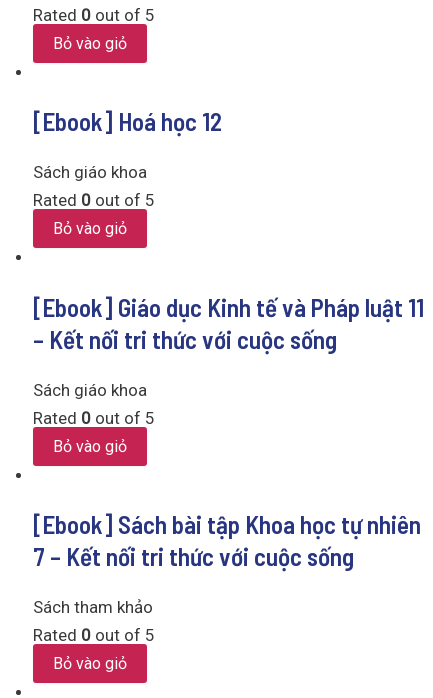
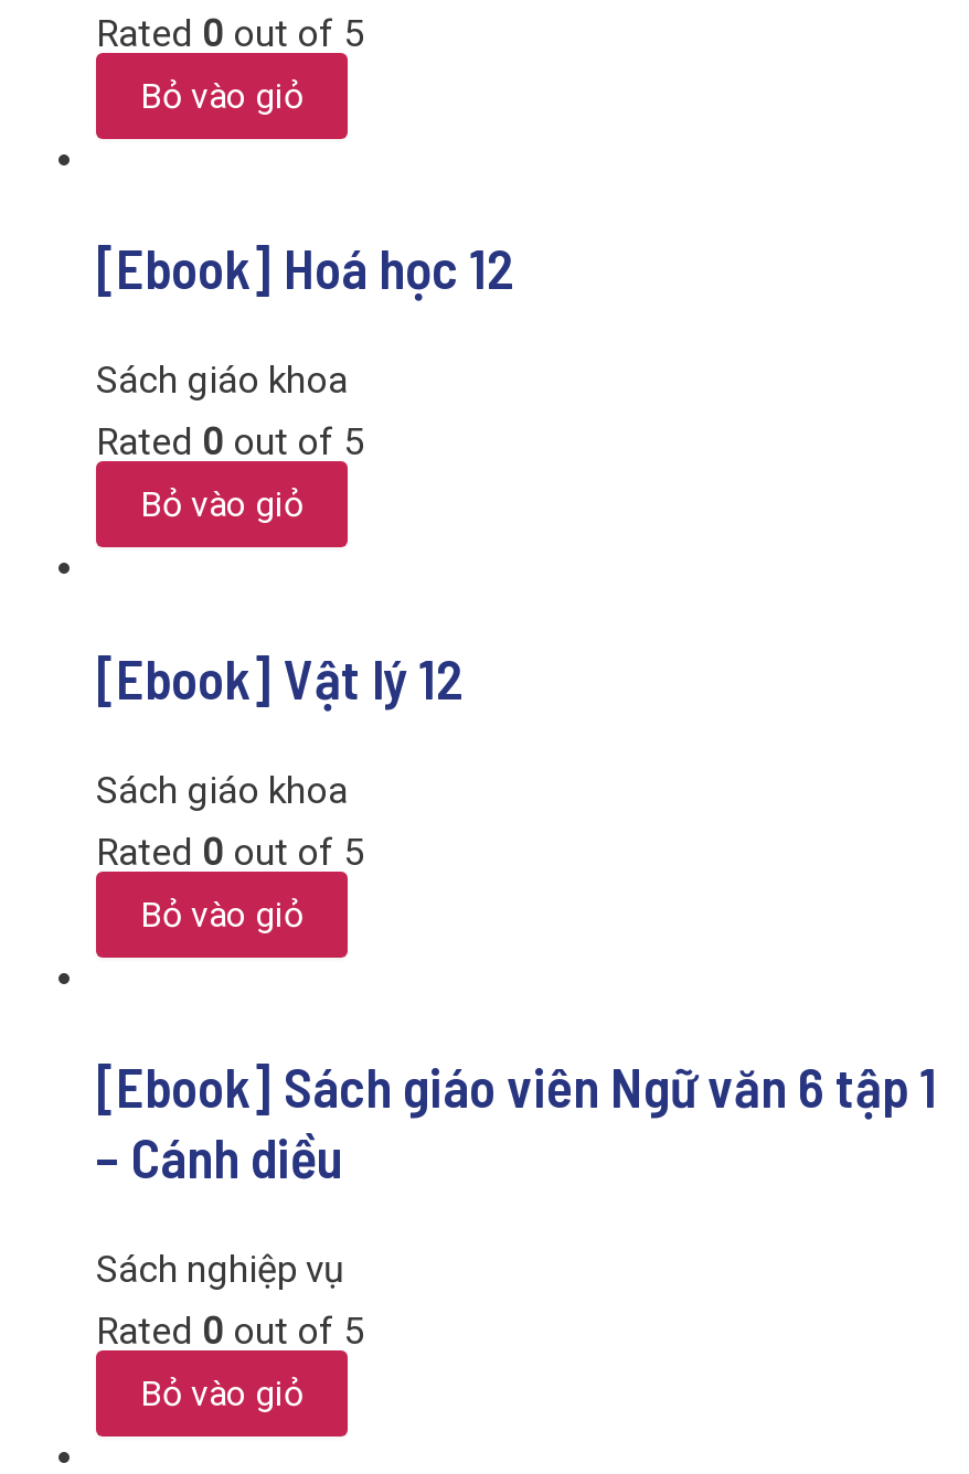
- [Ebook] Giáo dục Kinh tế và Pháp luật 11
- – Kết nối tri thức với cuộc sống
+ [Ebook] Vật lý 12

- [Ebook] Sách bài tập Khoa học tự nhiên
- 7 – Kết nối tri thức với cuộc sống
+ [Ebook] Sách giáo viên Ngữ văn 6 tập 1
+ – Cánh diều

- Sách tham khảo
+ Sách nghiệp vụ
